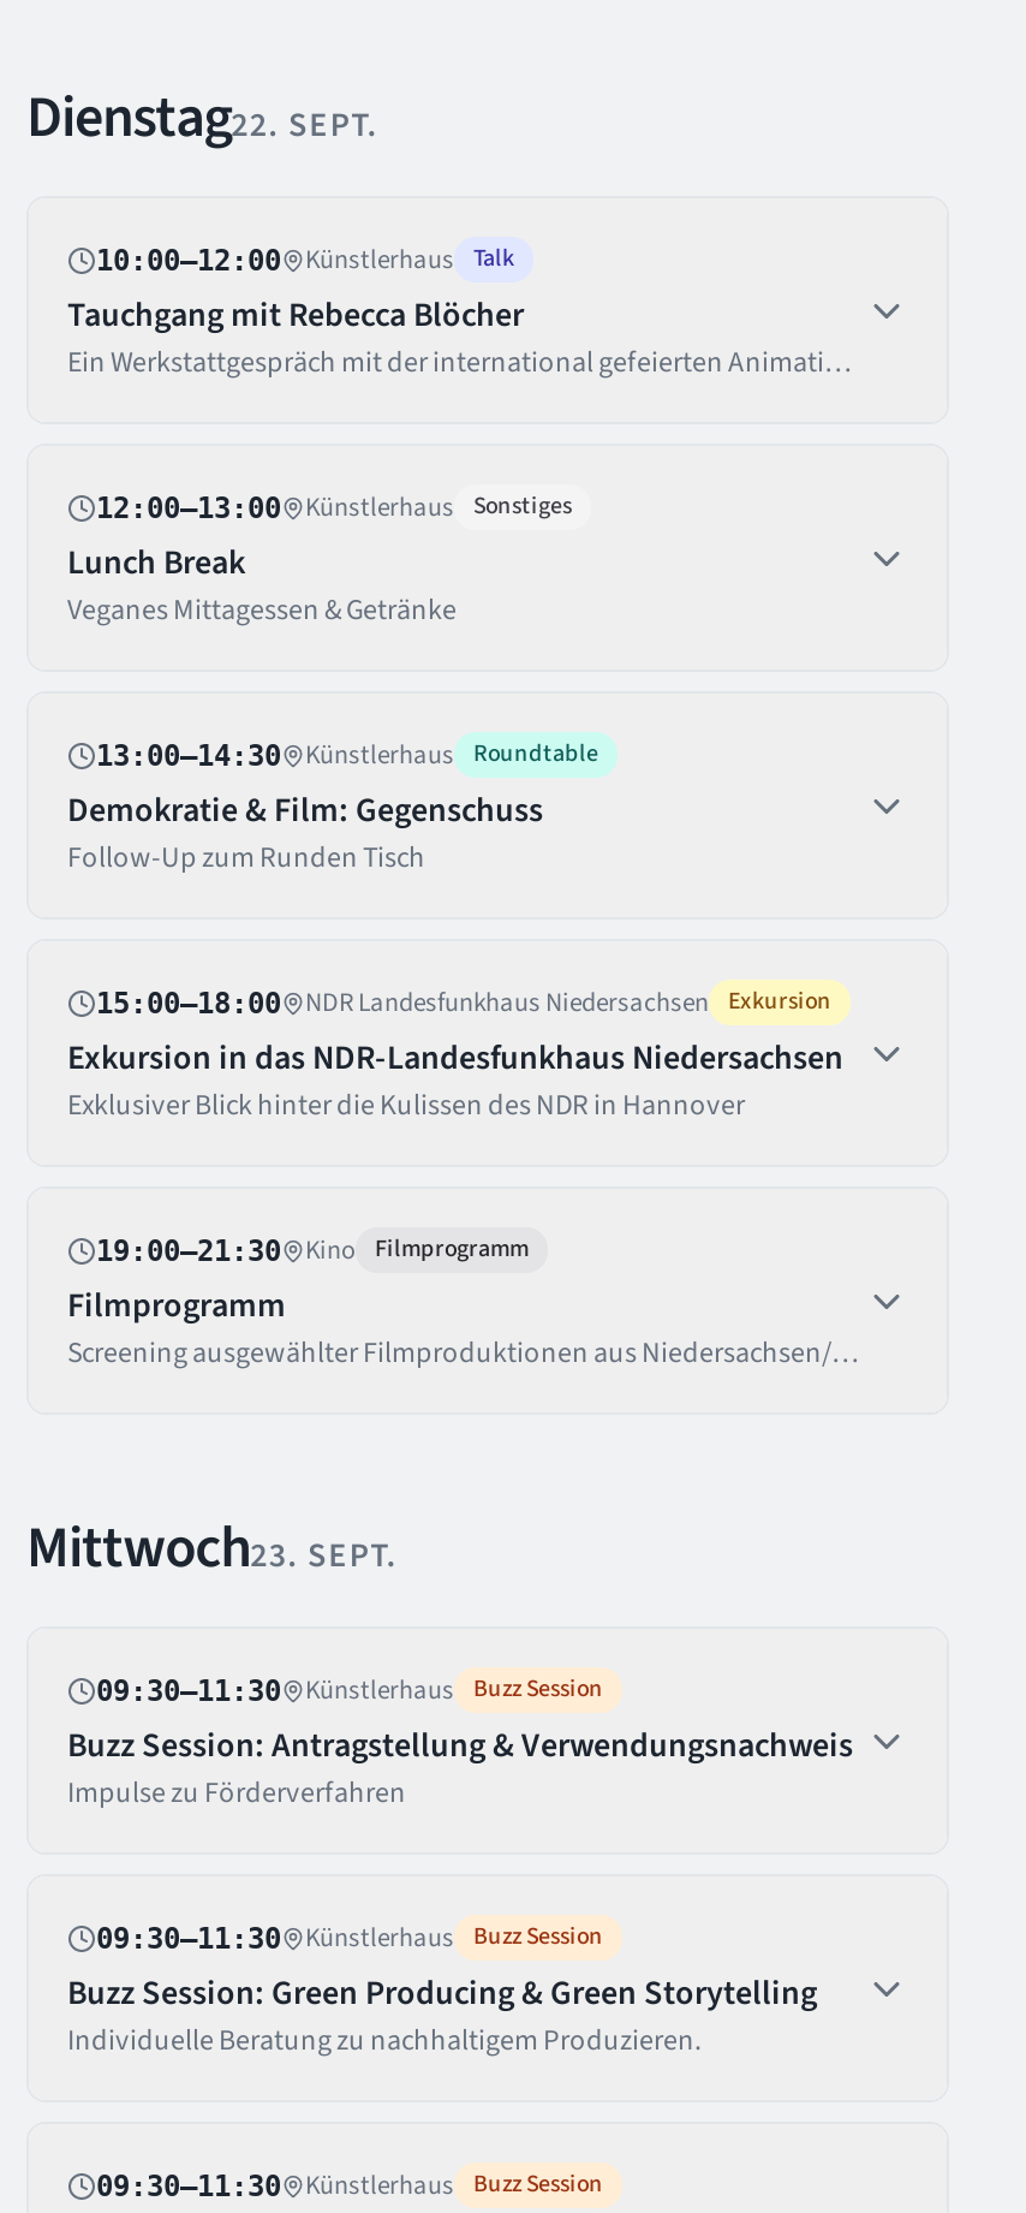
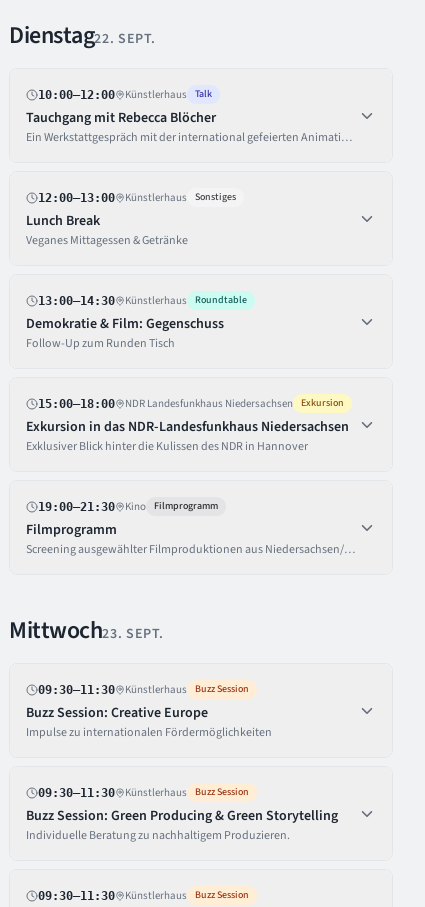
- Buzz Session: Antragstellung & Verwendungsnachweis
- Impulse zu Förderverfahren
+ Buzz Session: Creative Europe
+ Impulse zu internationalen Fördermöglichkeiten
